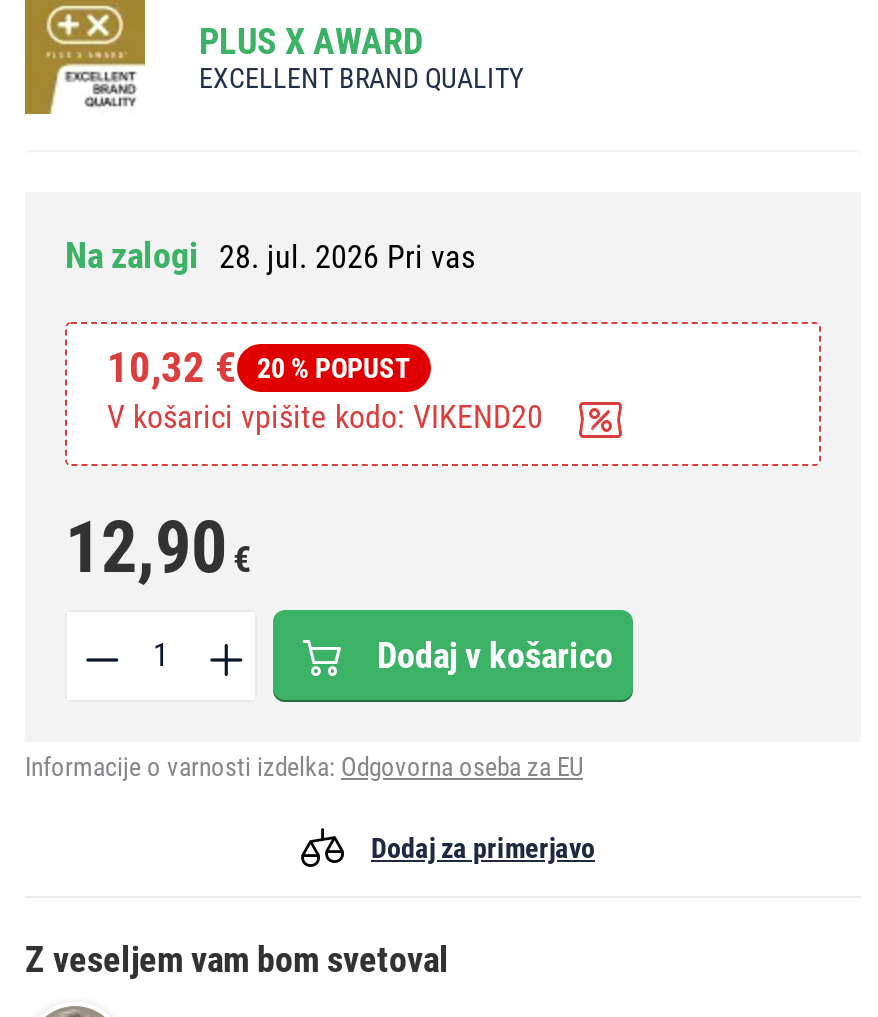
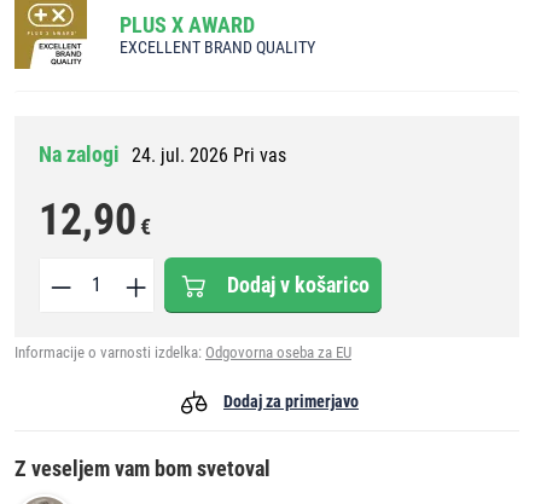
- Na zalogi 28. jul. 2026 Pri vas
- 10,32 €
- 20 % POPUST
- V košarici vpišite kodo: VIKEND20
+ Na zalogi 24. jul. 2026 Pri vas
